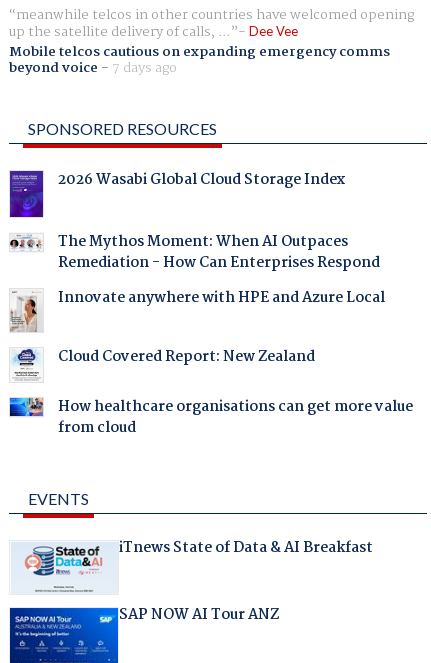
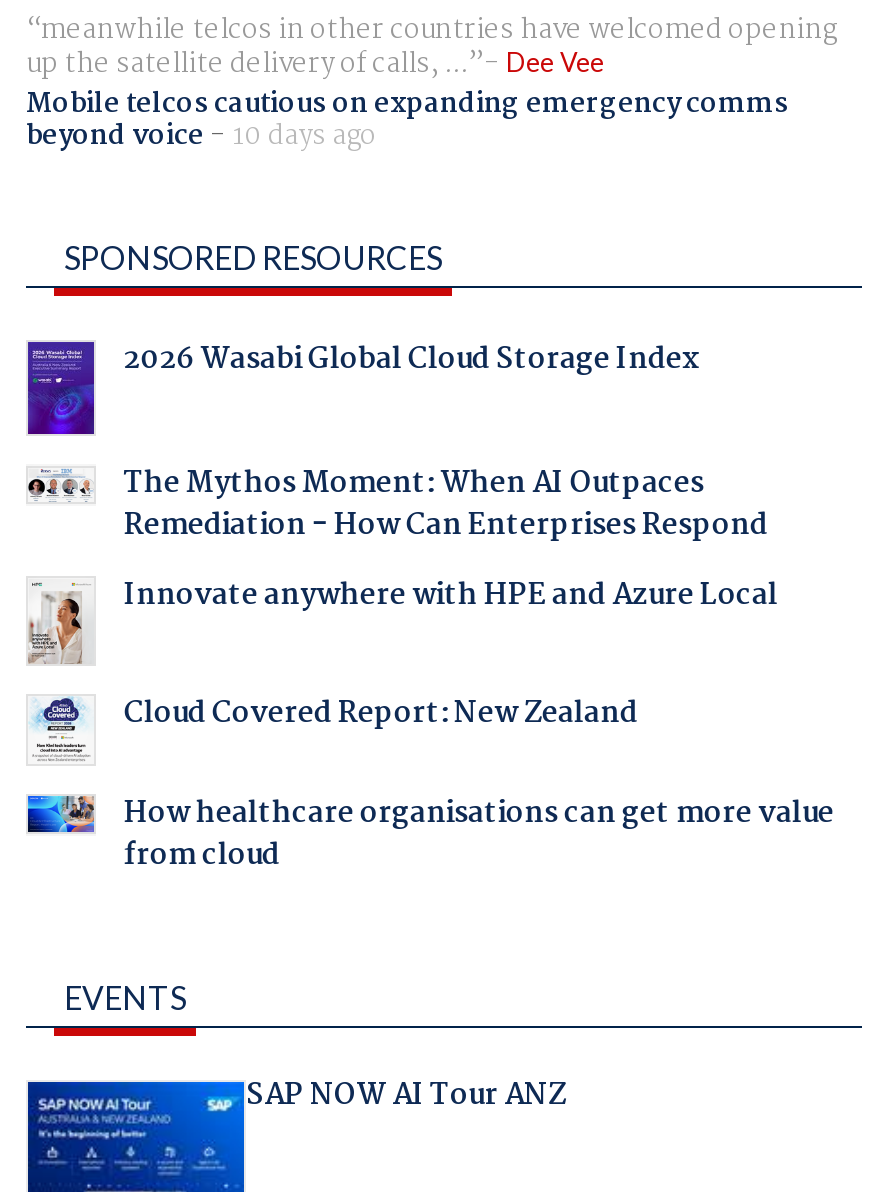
- beyond voice -7 days ago
+ beyond voice -10 days ago

- [image]
- iTnews State of Data & AI Breakfast
